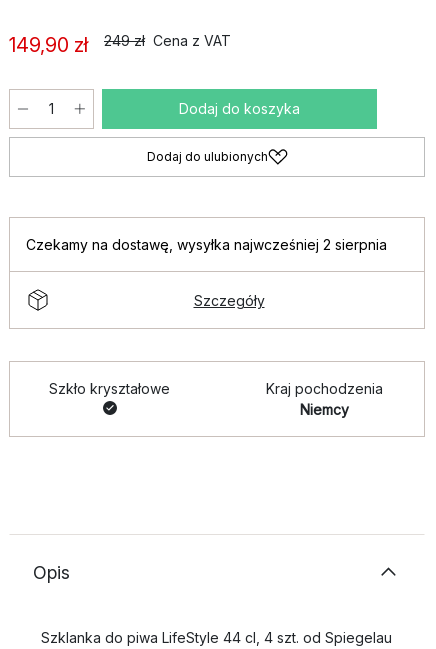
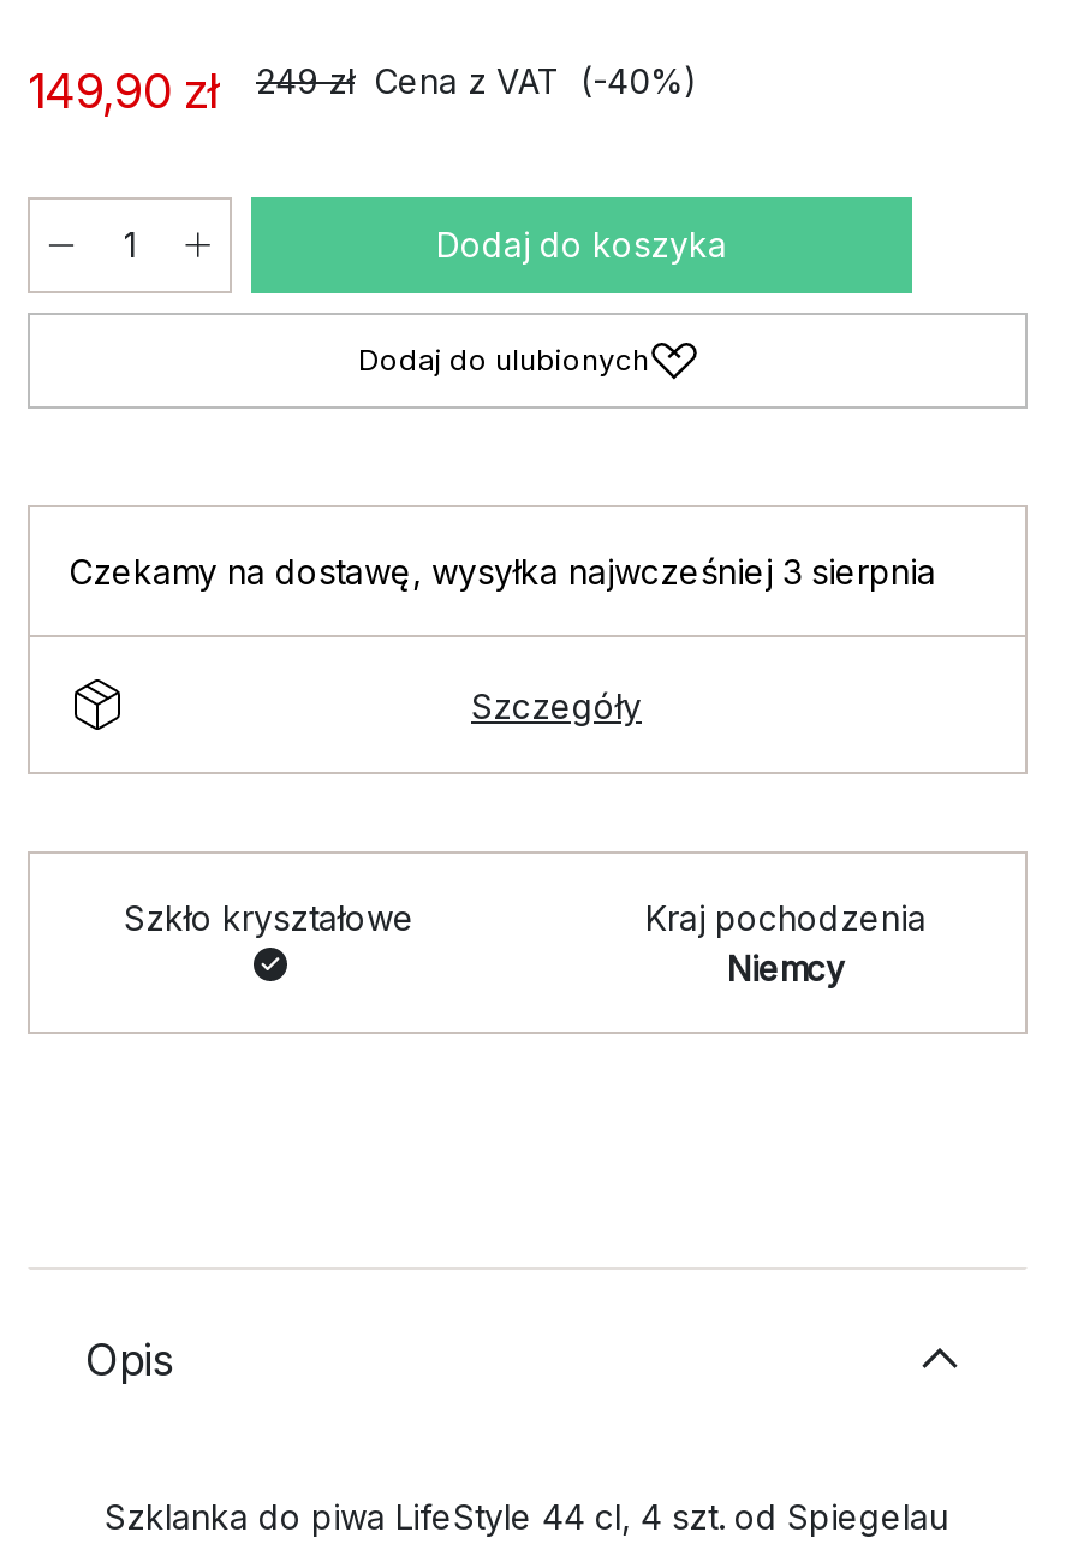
- 149,90 zł 249 zł Cena z VAT
+ 149,90 zł 249 zł Cena z VAT (-40%)

- Czekamy na dostawę, wysyłka najwcześniej 2 sierpnia
+ Czekamy na dostawę, wysyłka najwcześniej 3 sierpnia
